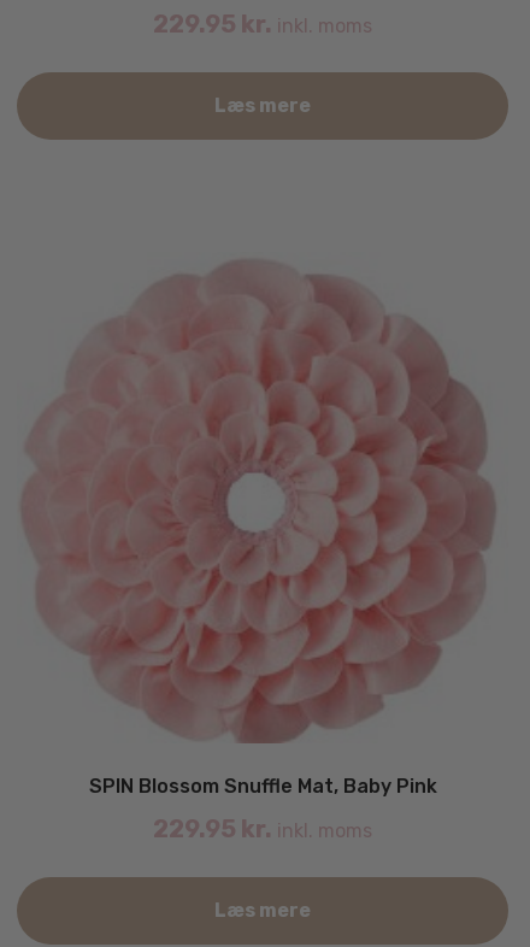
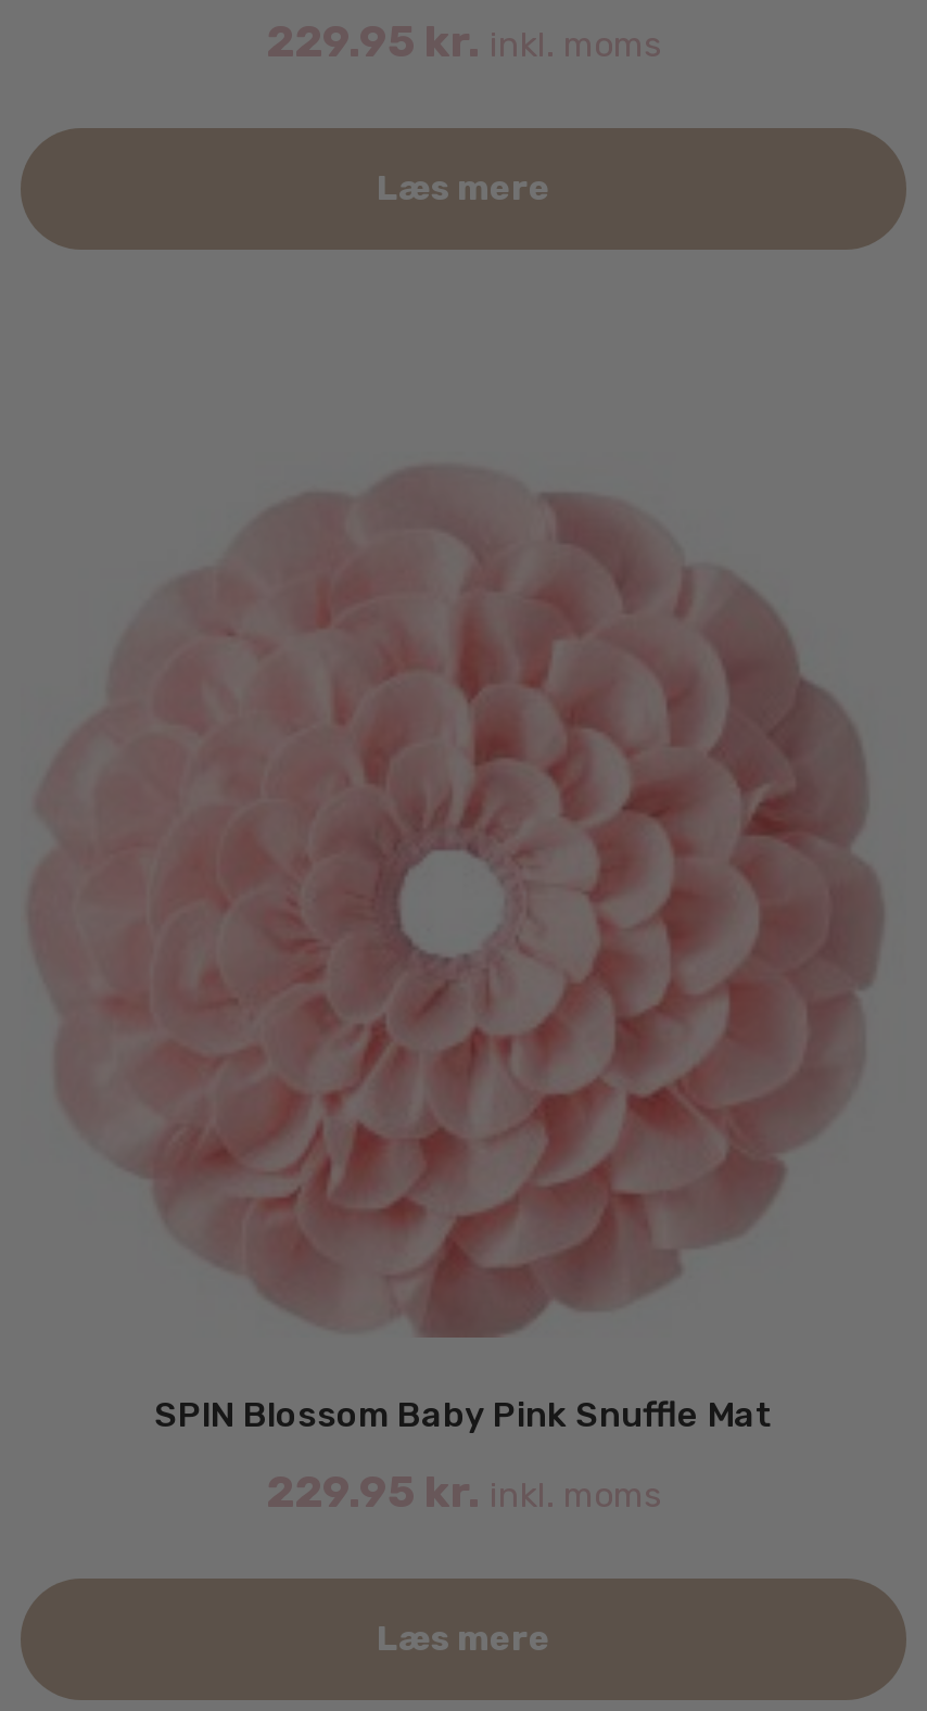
- SPIN Blossom Snuffle Mat, Baby Pink
+ SPIN Blossom Baby Pink Snuffle Mat
